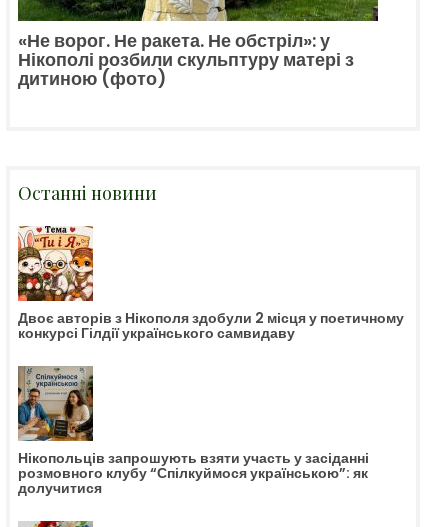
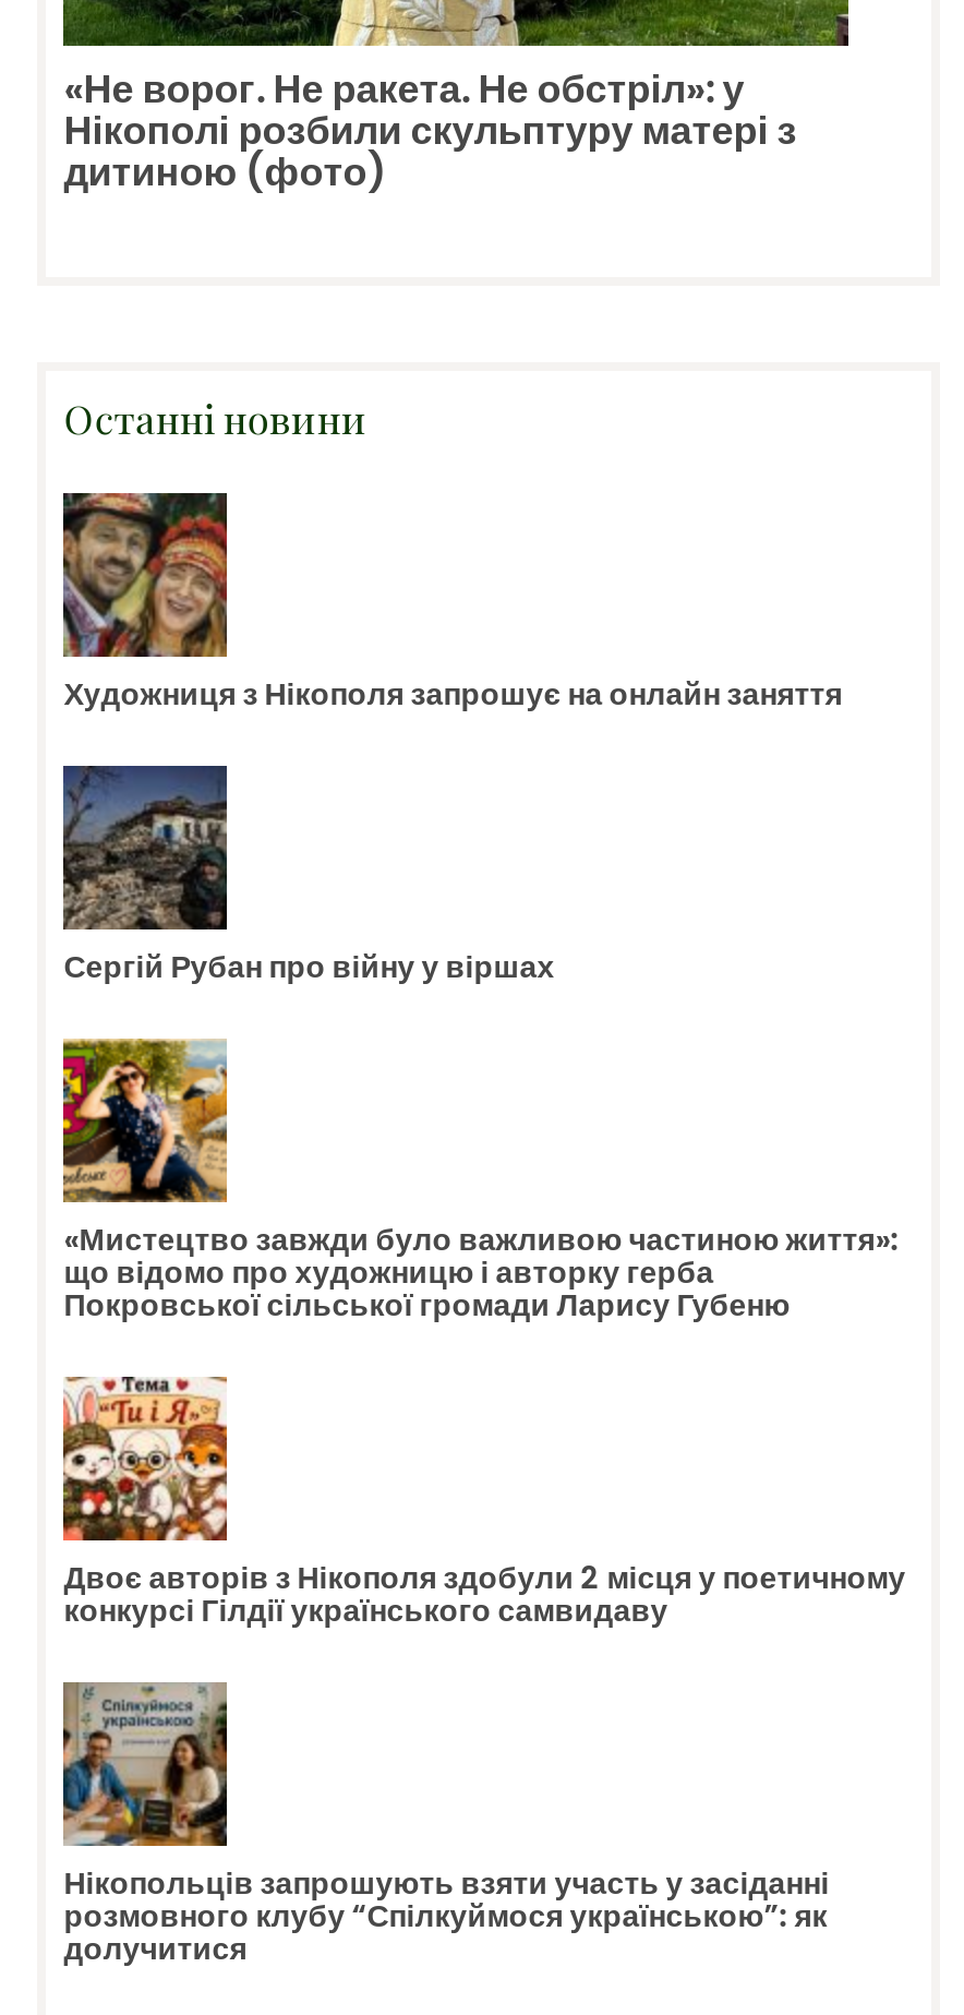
+ [image]
+ Сергій Рубан про війну у віршах

+ [image]
+ «Мистецтво завжди було важливою частиною життя»:
+ що відомо про художницю і авторку герба
+ Покровської сільської громади Ларису Губеню

+ [image]
+ Художниця з Нікополя запрошує на онлайн заняття
